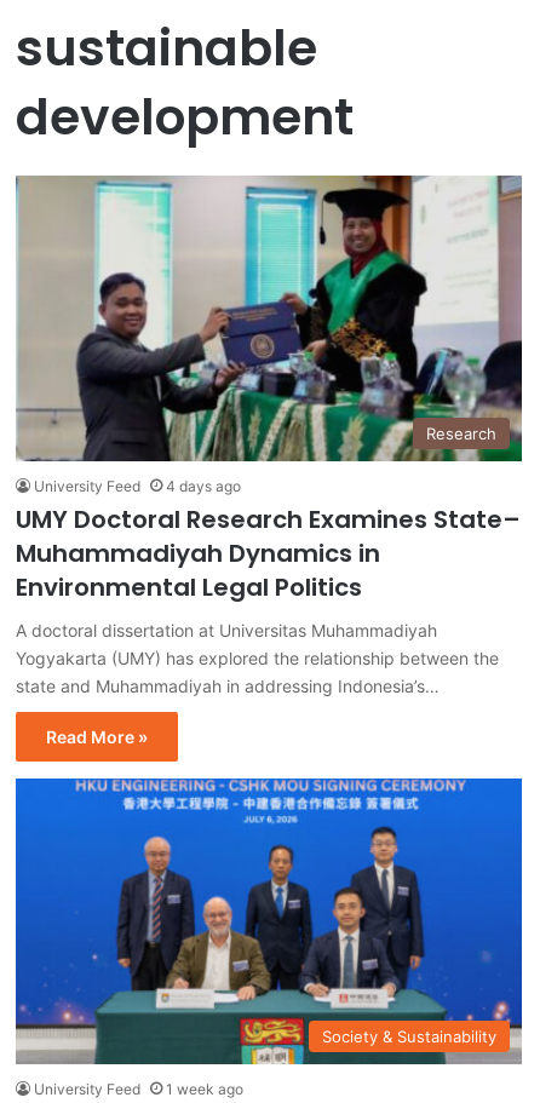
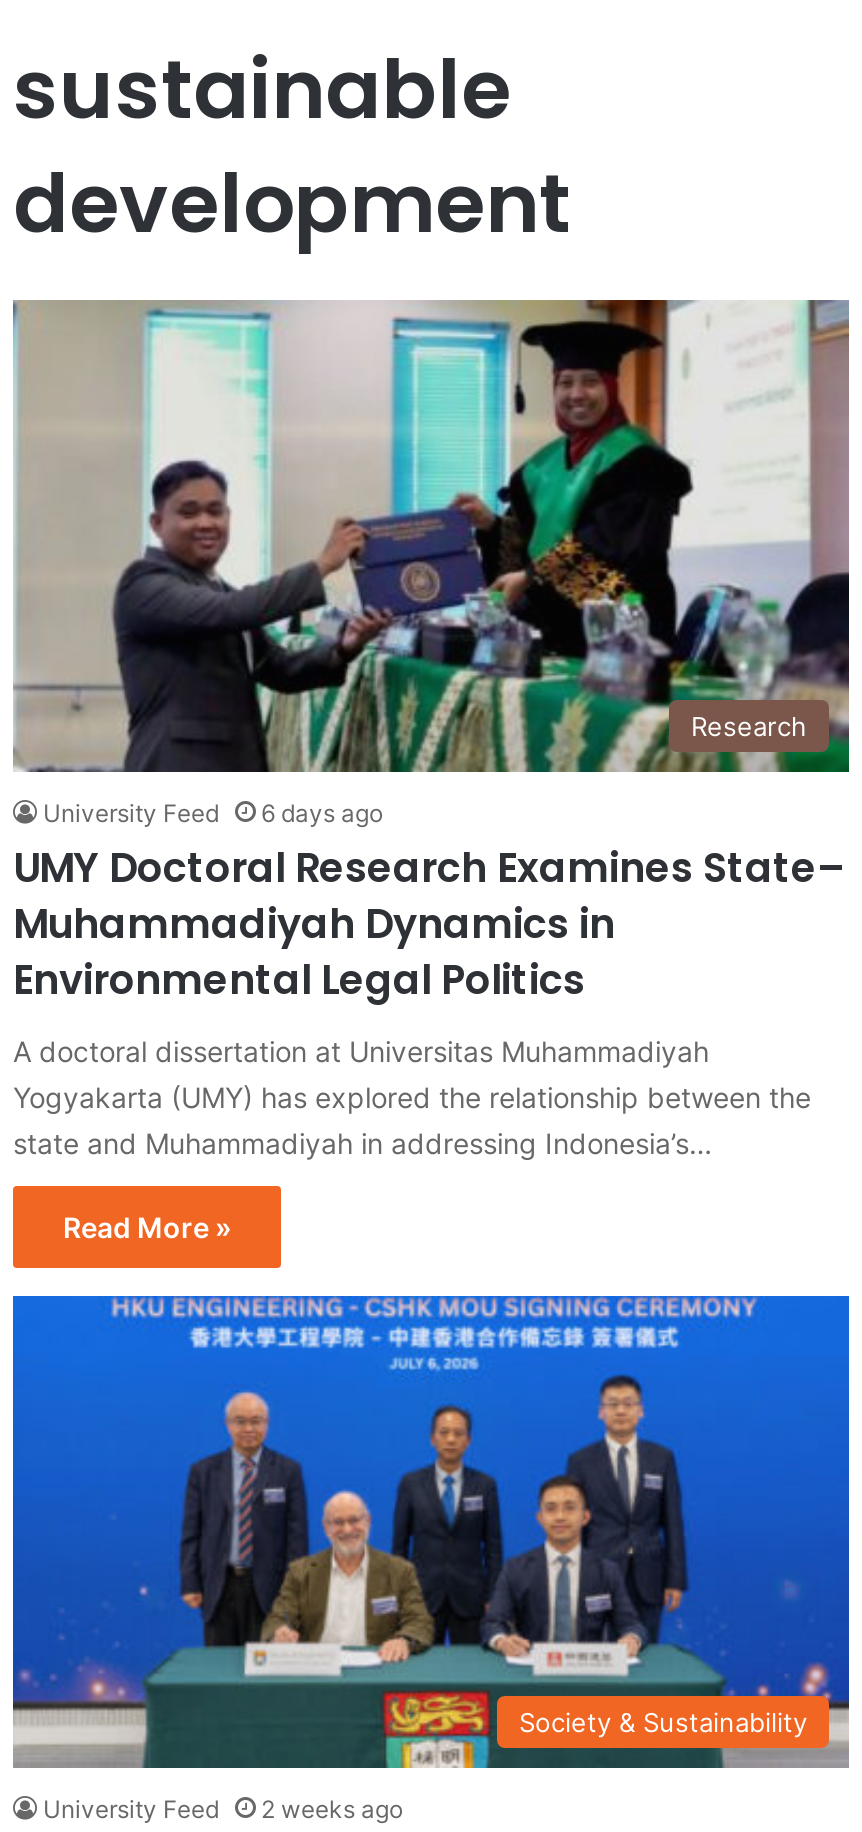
- University Feed 4 days ago
+ University Feed 6 days ago

- University Feed 1 week ago
+ University Feed 2 weeks ago
